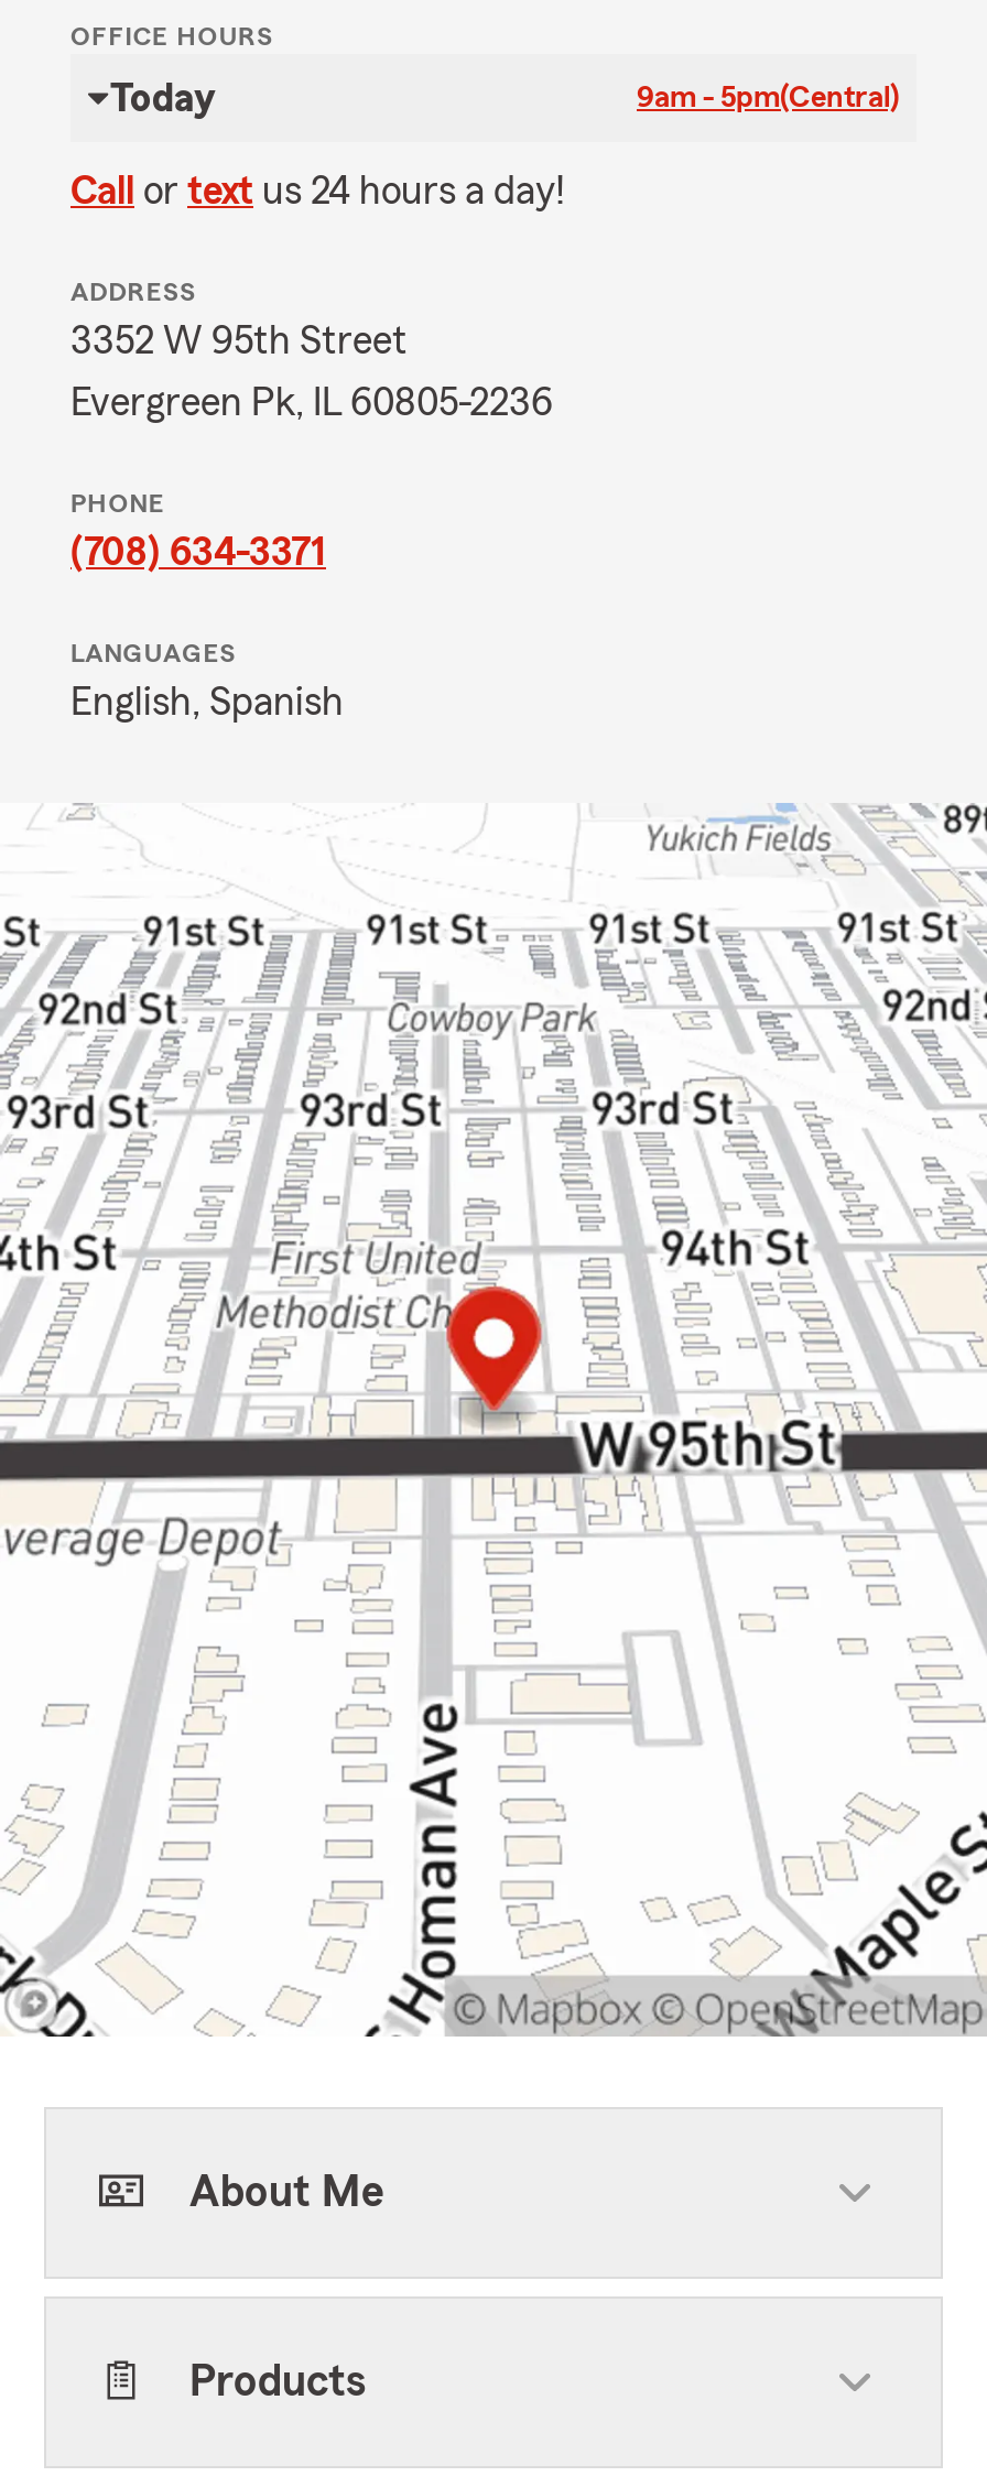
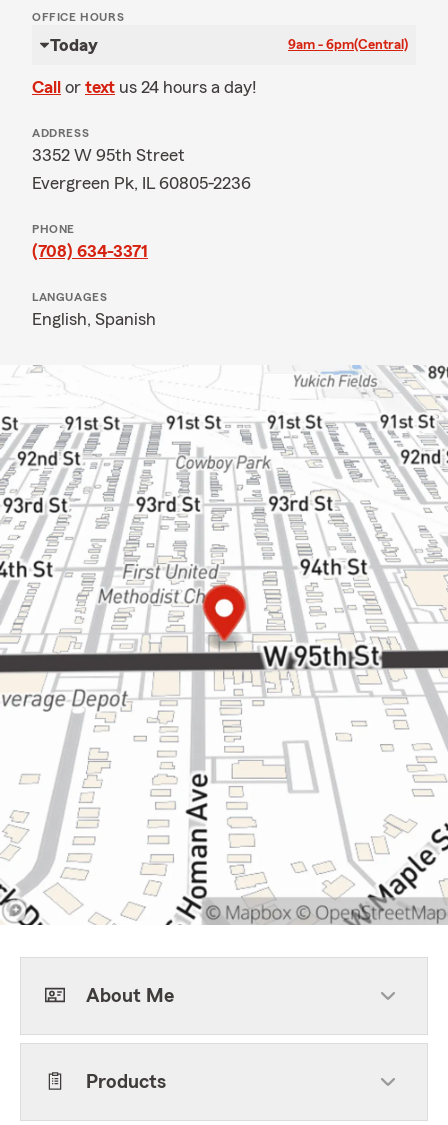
- 9am - 5pm(Central)
+ 9am - 6pm(Central)
